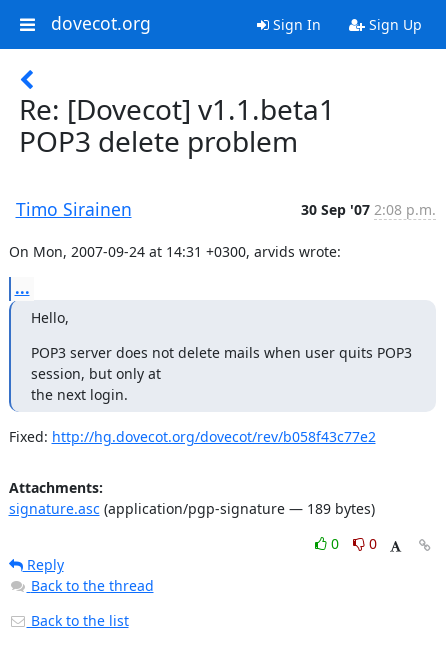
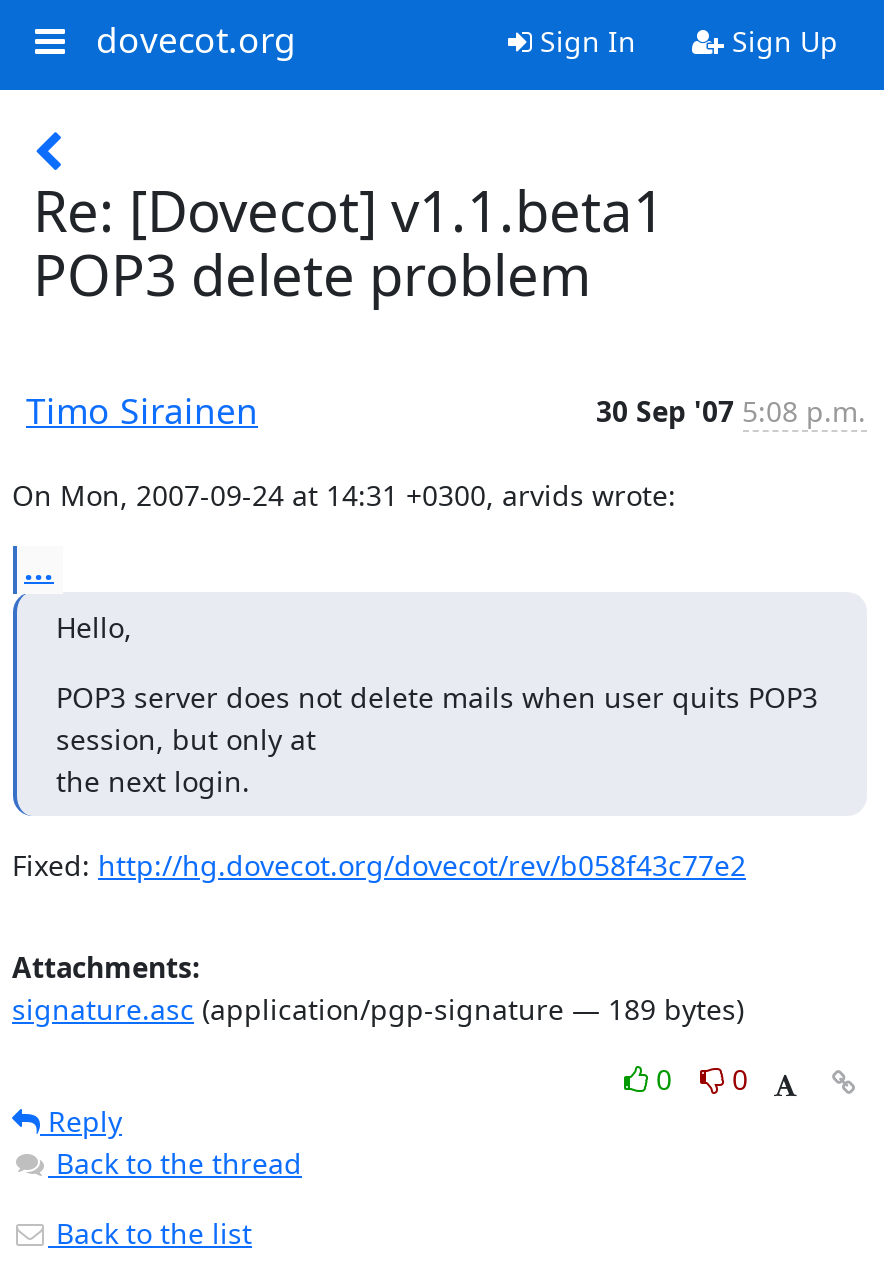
- 30 Sep '07 2:08 p.m.
+ 30 Sep '07 5:08 p.m.
